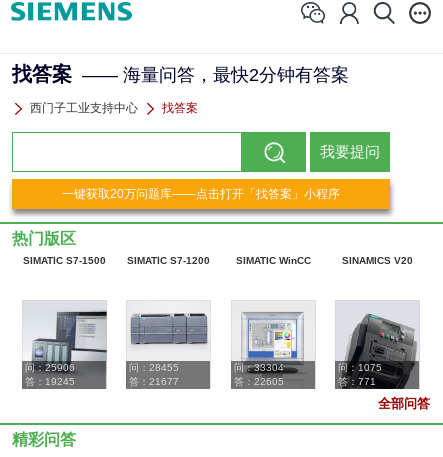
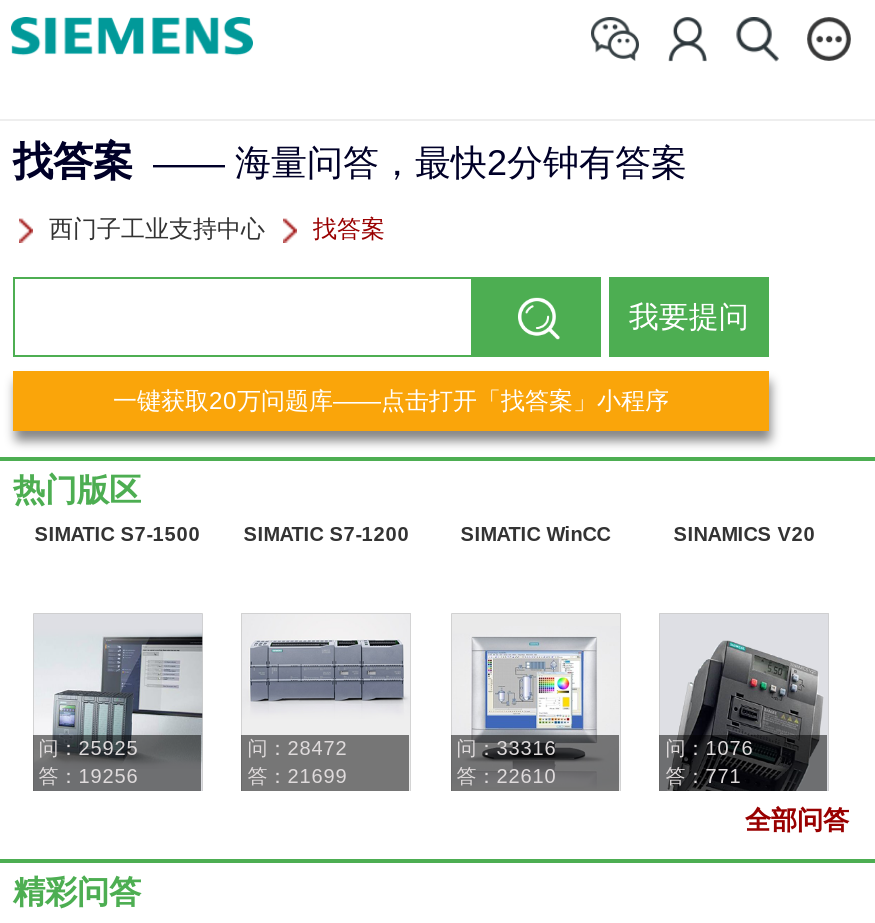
- 问：25906
+ 问：25925

- 问：28455
+ 问：28472

- 问：33304
+ 问：33316

- 问：1075
+ 问：1076

- 答：19245
+ 答：19256

- 答：21677
+ 答：21699

- 答：22605
+ 答：22610
